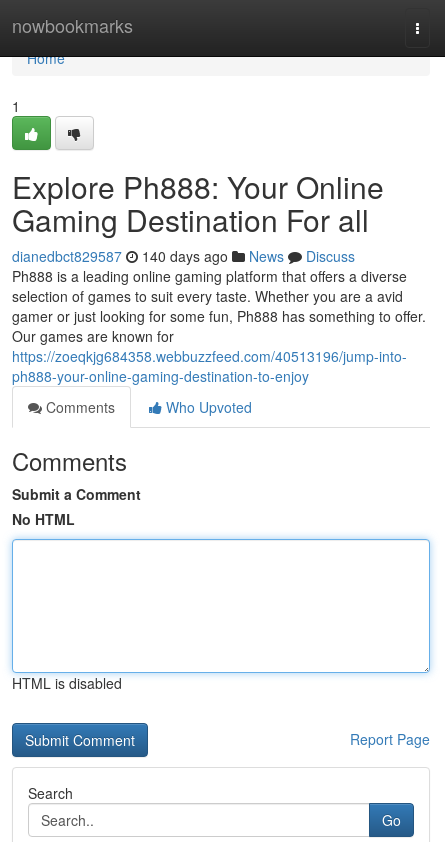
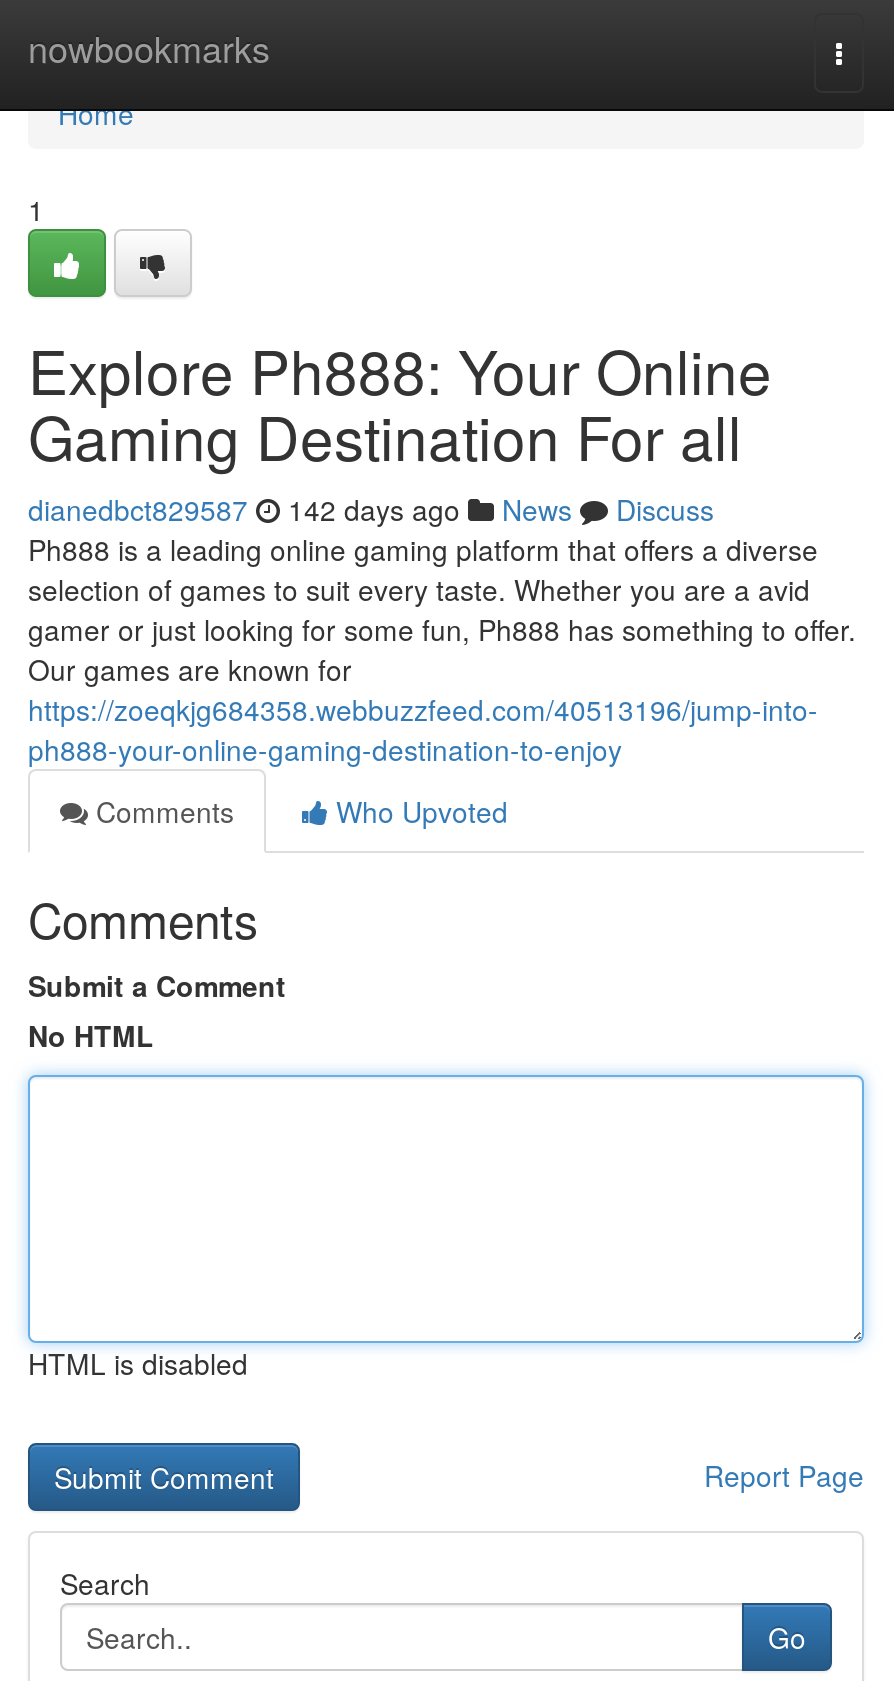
- dianedbct829587 140 days ago News Discuss
+ dianedbct829587 142 days ago News Discuss
